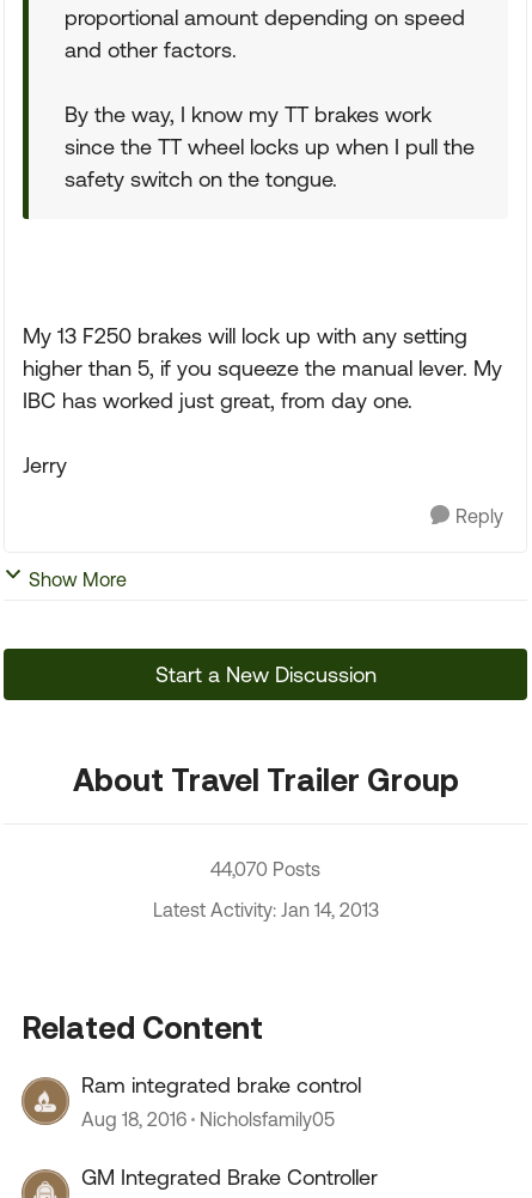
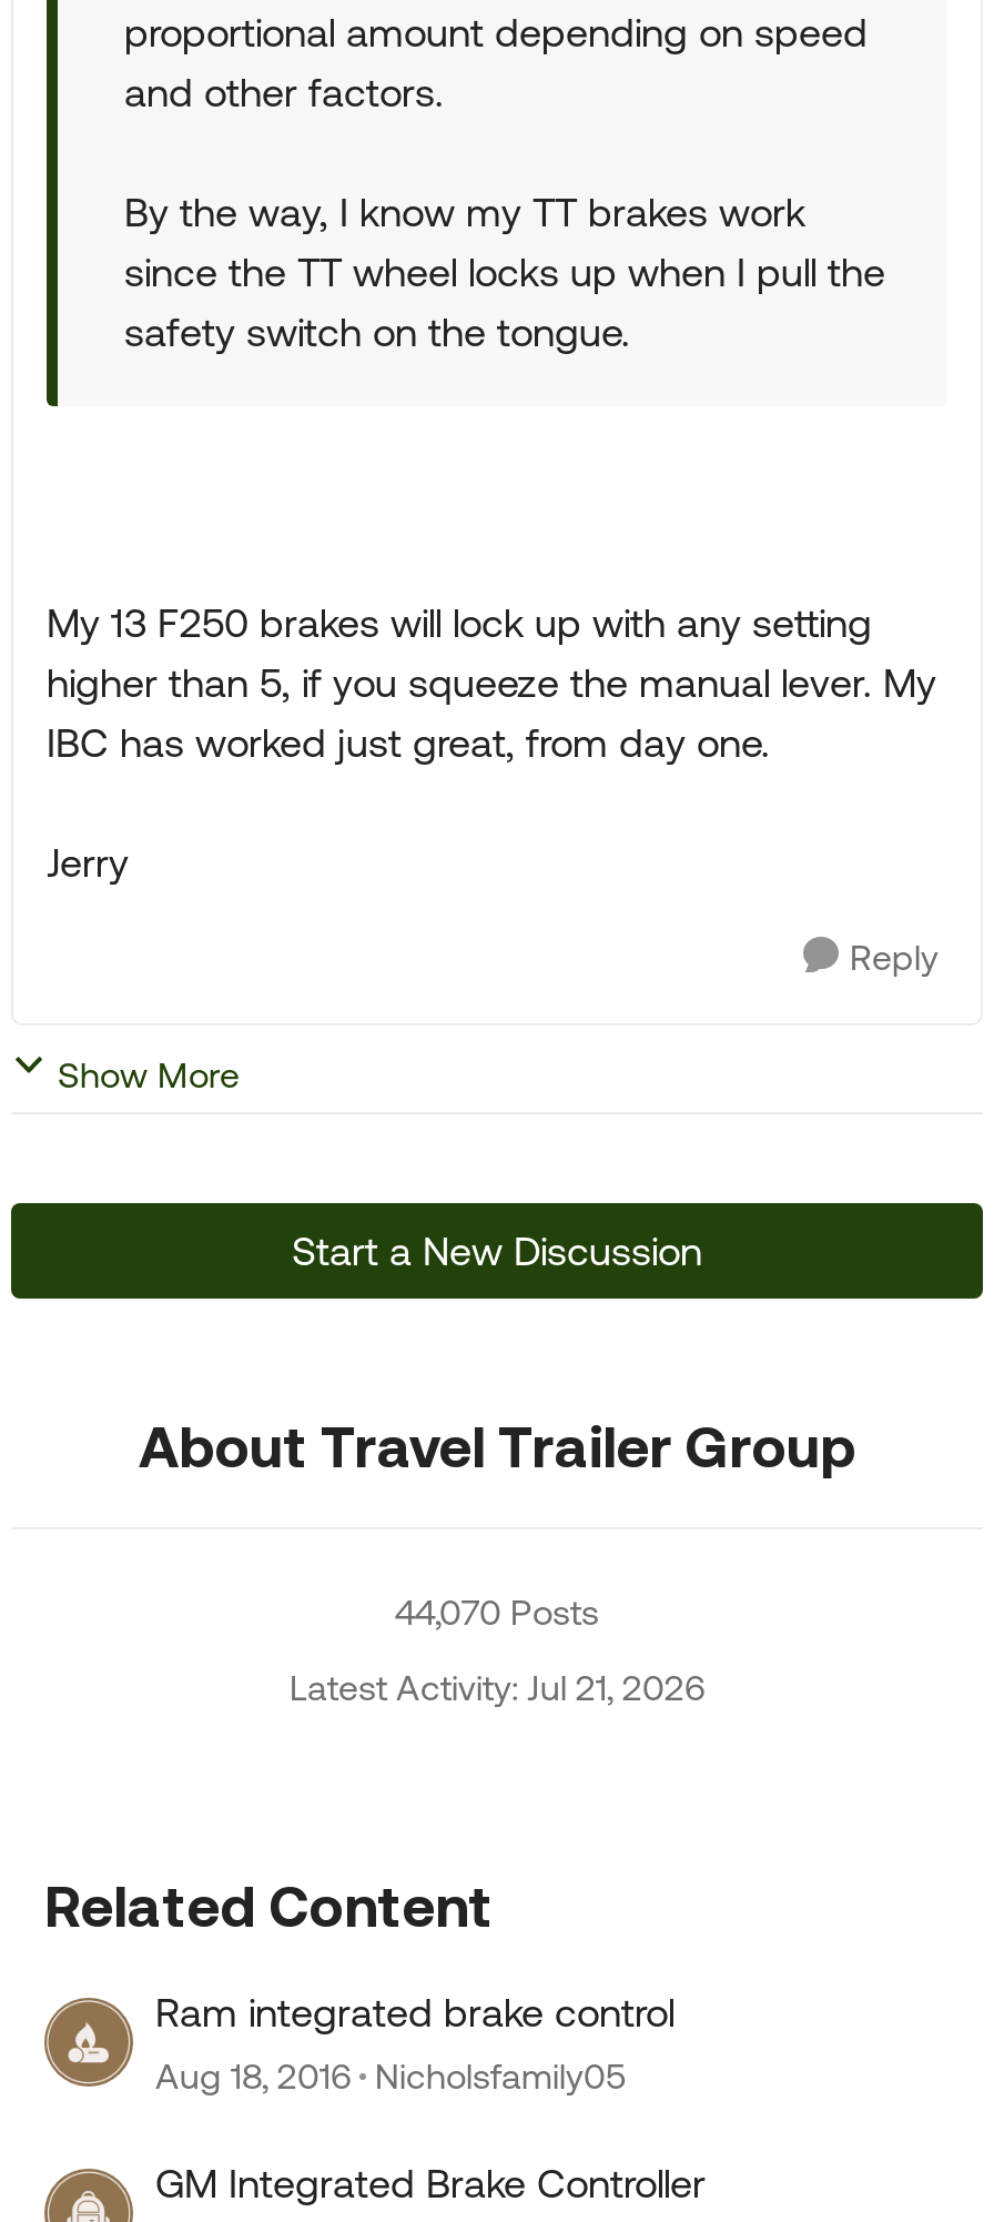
- Latest Activity: Jan 14, 2013
+ Latest Activity: Jul 21, 2026
